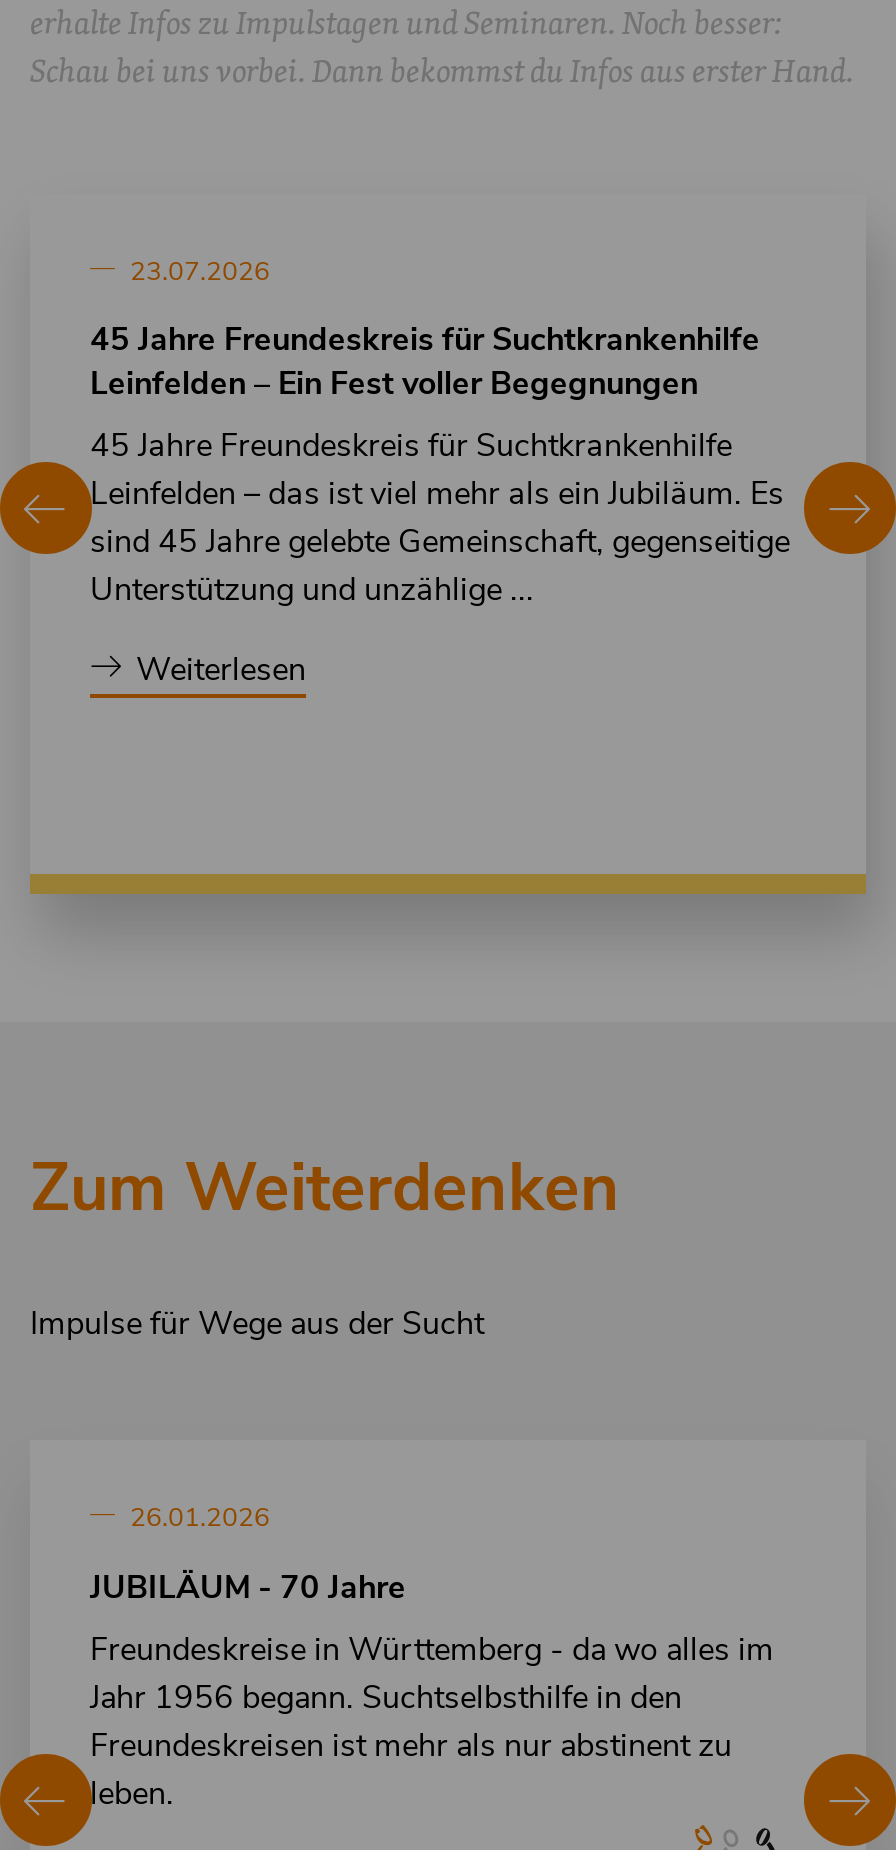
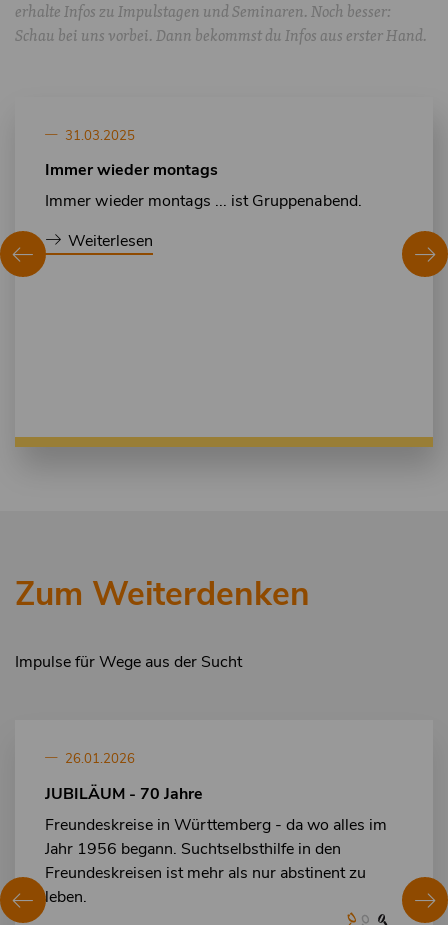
- 23.07.2026
+ 31.03.2025

- 45 Jahre Freundeskreis für Suchtkrankenhilfe
- Leinfelden – Ein Fest voller Begegnungen
- 45 Jahre Freundeskreis für Suchtkrankenhilfe
- Leinfelden – das ist viel mehr als ein Jubiläum. Es
- sind 45 Jahre gelebte Gemeinschaft, gegenseitige
- Unterstützung und unzählige ...
+ Immer wieder montags
+ Immer wieder montags ... ist Gruppenabend.

moved up: Weiterlesen
